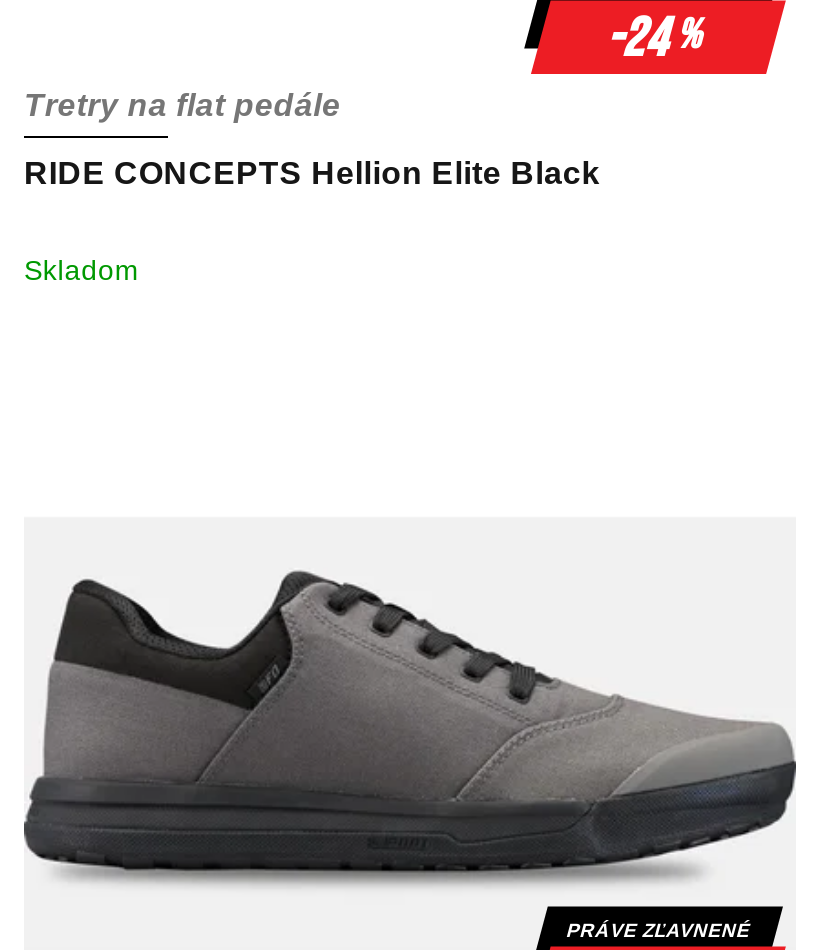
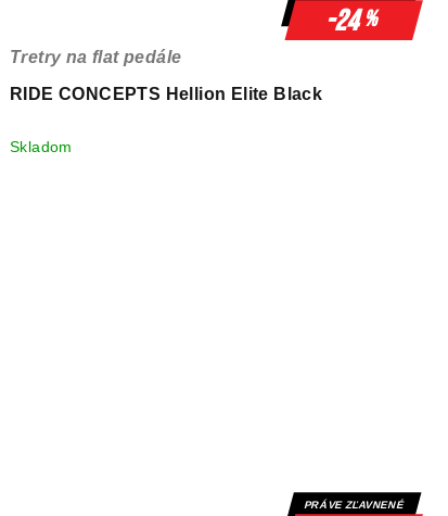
- [image]
